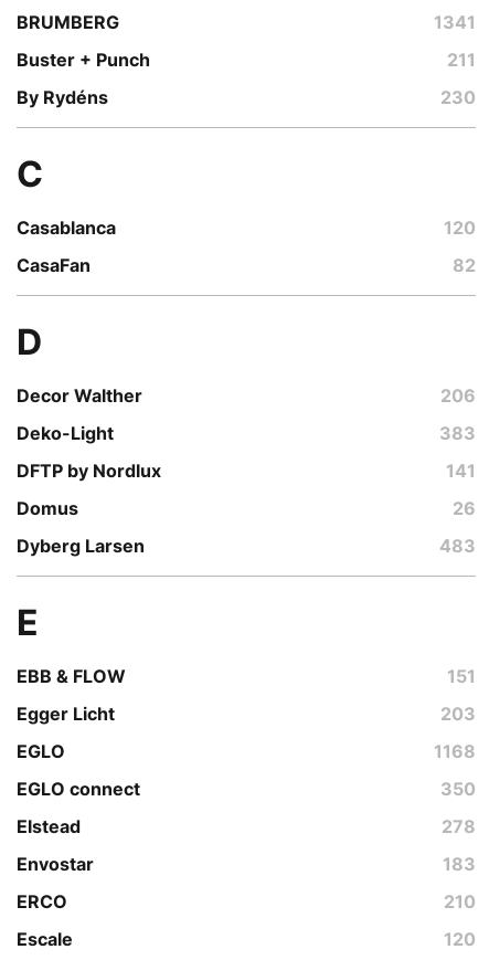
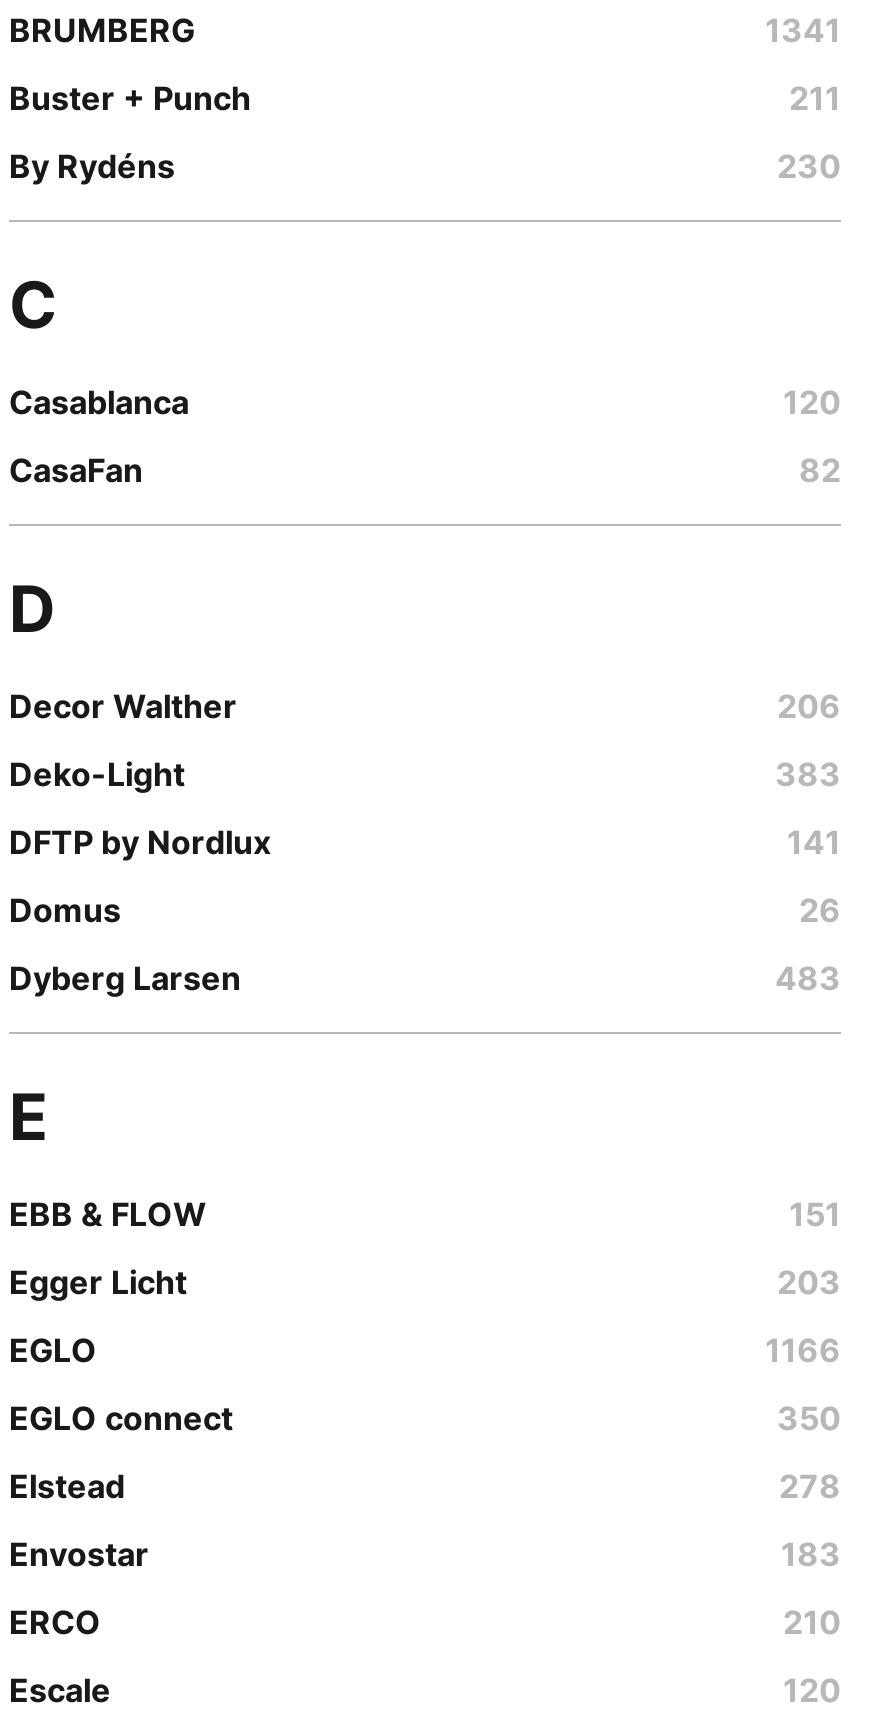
- 1168
+ 1166
